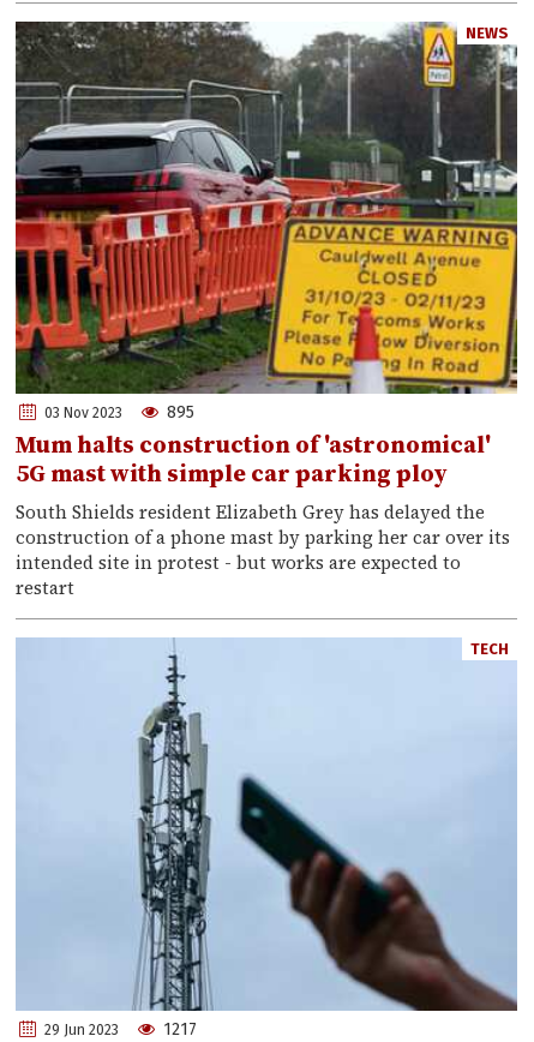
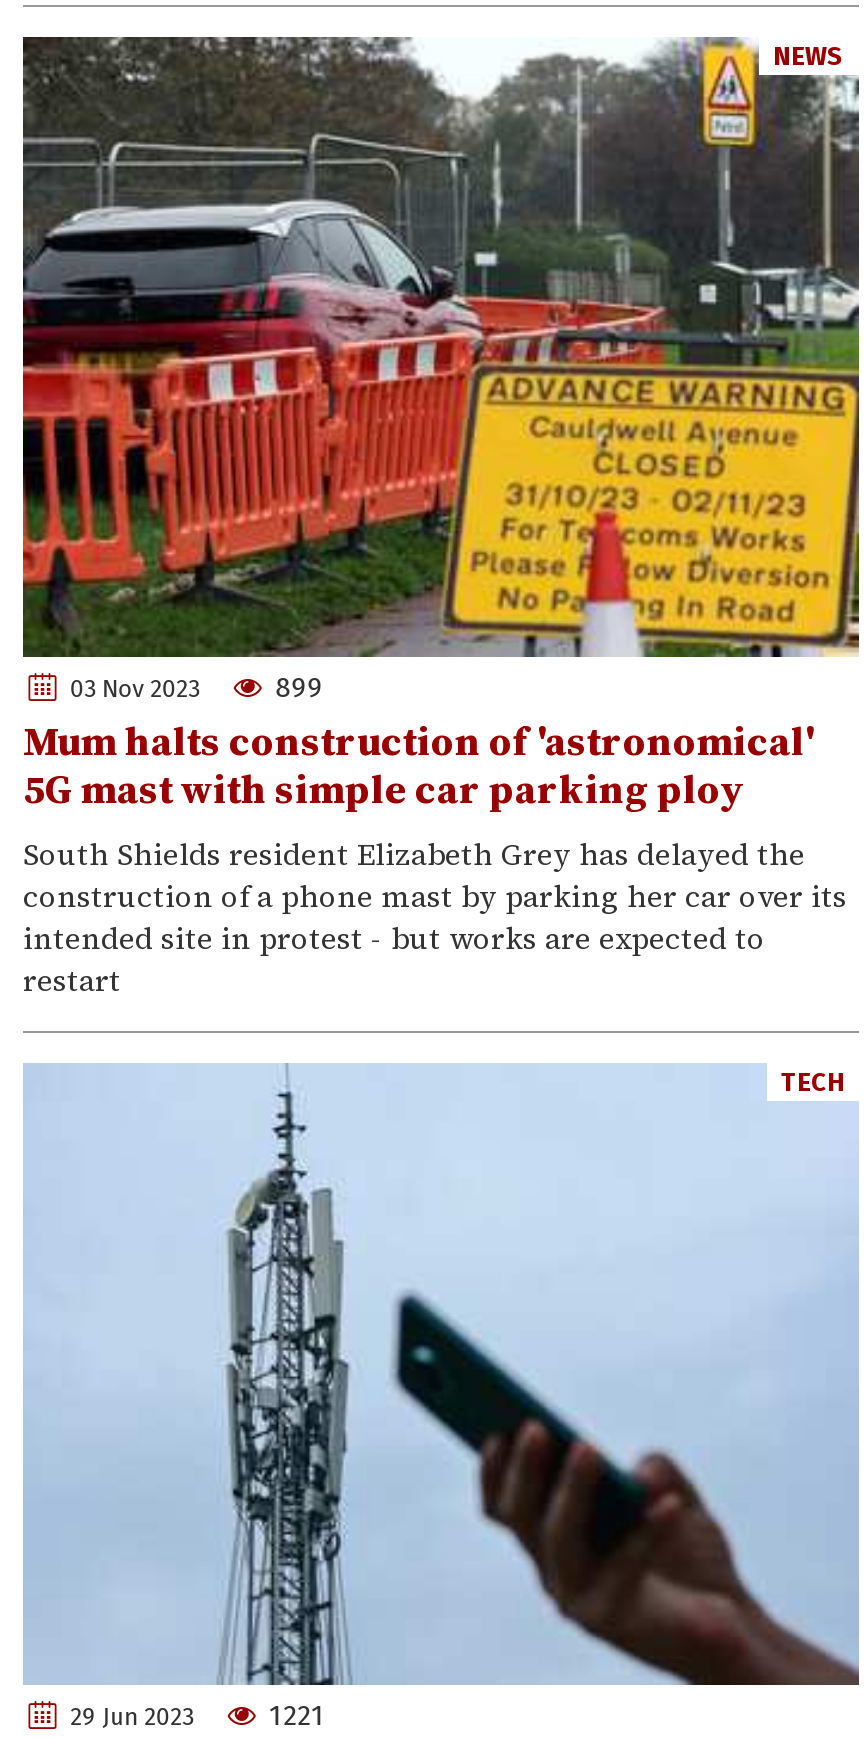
- 895
+ 899

- 1217
+ 1221
